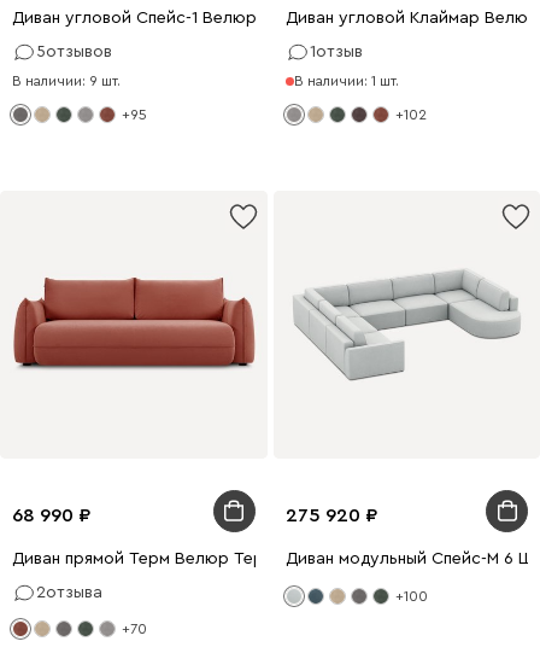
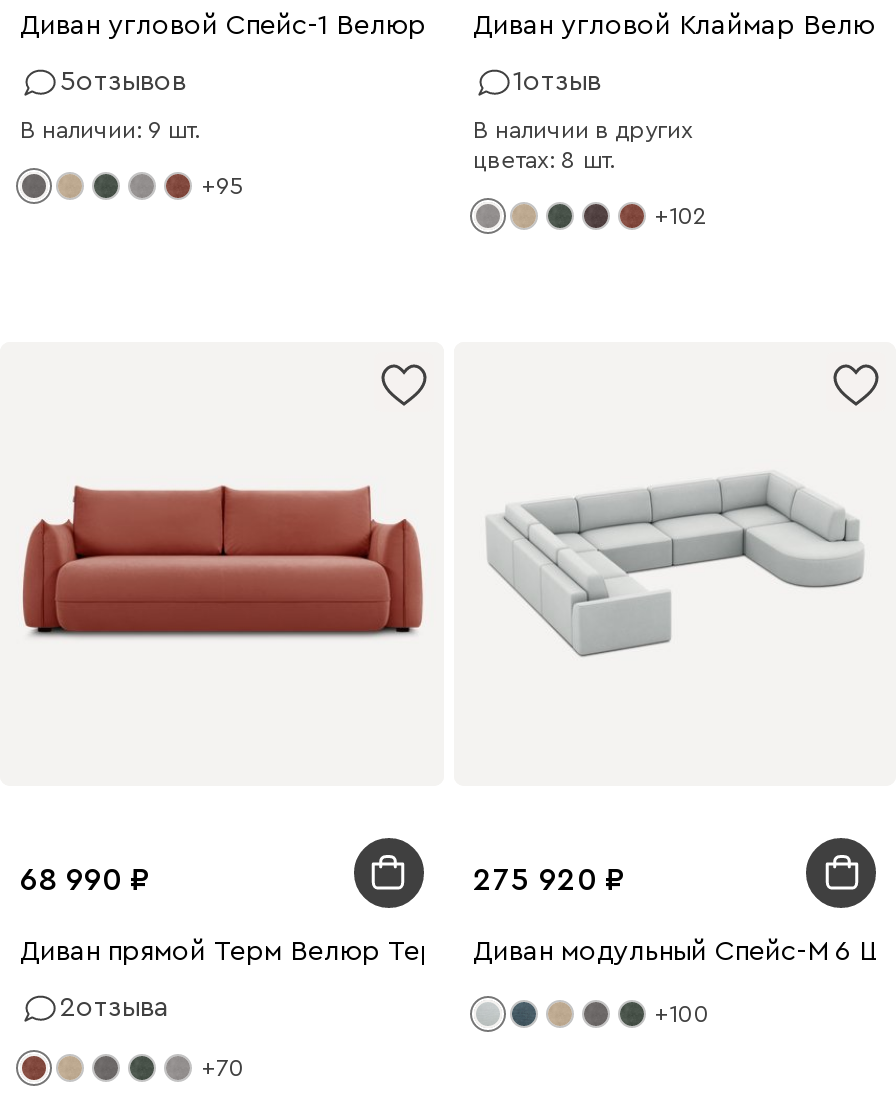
- В наличии: 1 шт.
+ В наличии в других
+ цветах: 8 шт.
